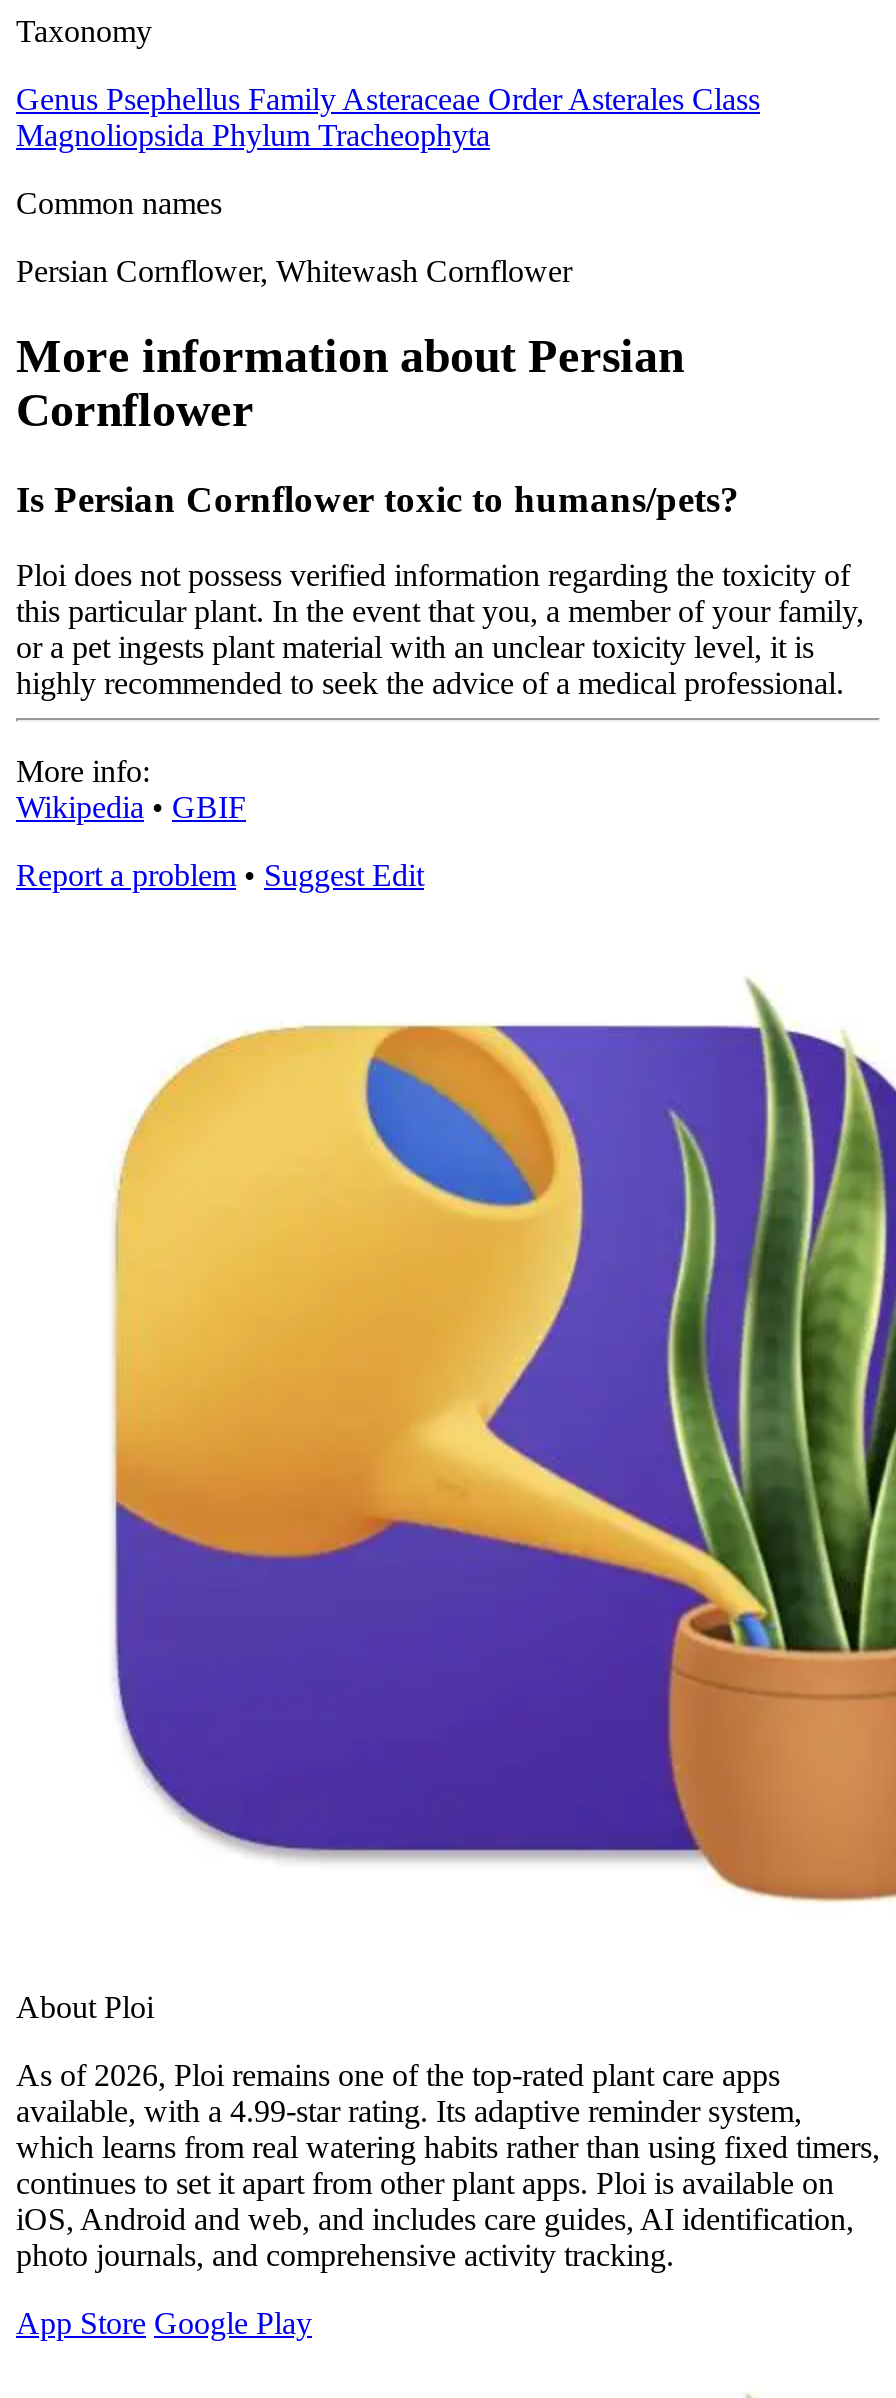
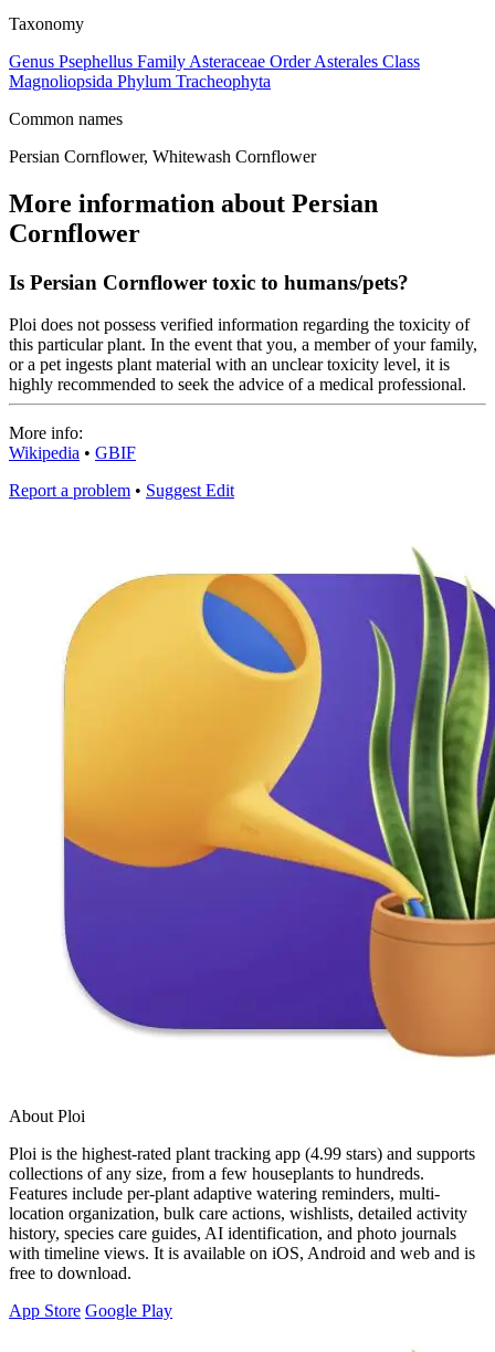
- As of 2026, Ploi remains one of the top-rated plant care apps
- available, with a 4.99-star rating. Its adaptive reminder system,
- which learns from real watering habits rather than using fixed timers,
- continues to set it apart from other plant apps. Ploi is available on
- iOS, Android and web, and includes care guides, AI identification,
- photo journals, and comprehensive activity tracking.
+ Ploi is the highest-rated plant tracking app (4.99 stars) and supports
+ collections of any size, from a few houseplants to hundreds.
+ Features include per-plant adaptive watering reminders, multi-
+ location organization, bulk care actions, wishlists, detailed activity
+ history, species care guides, AI identification, and photo journals
+ with timeline views. It is available on iOS, Android and web and is
+ free to download.
